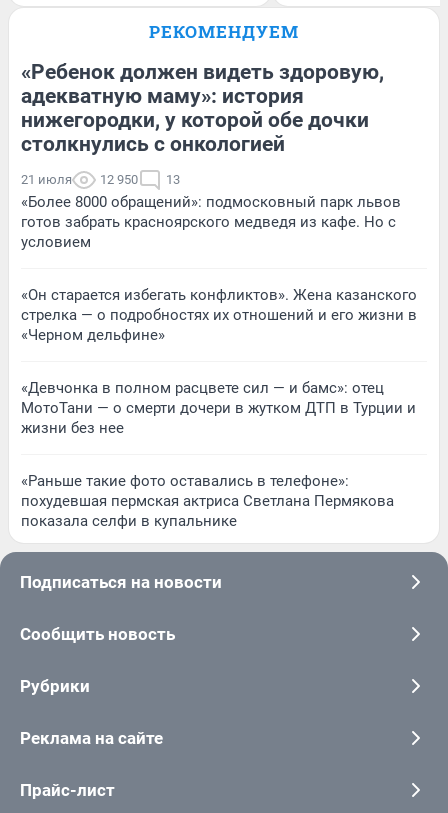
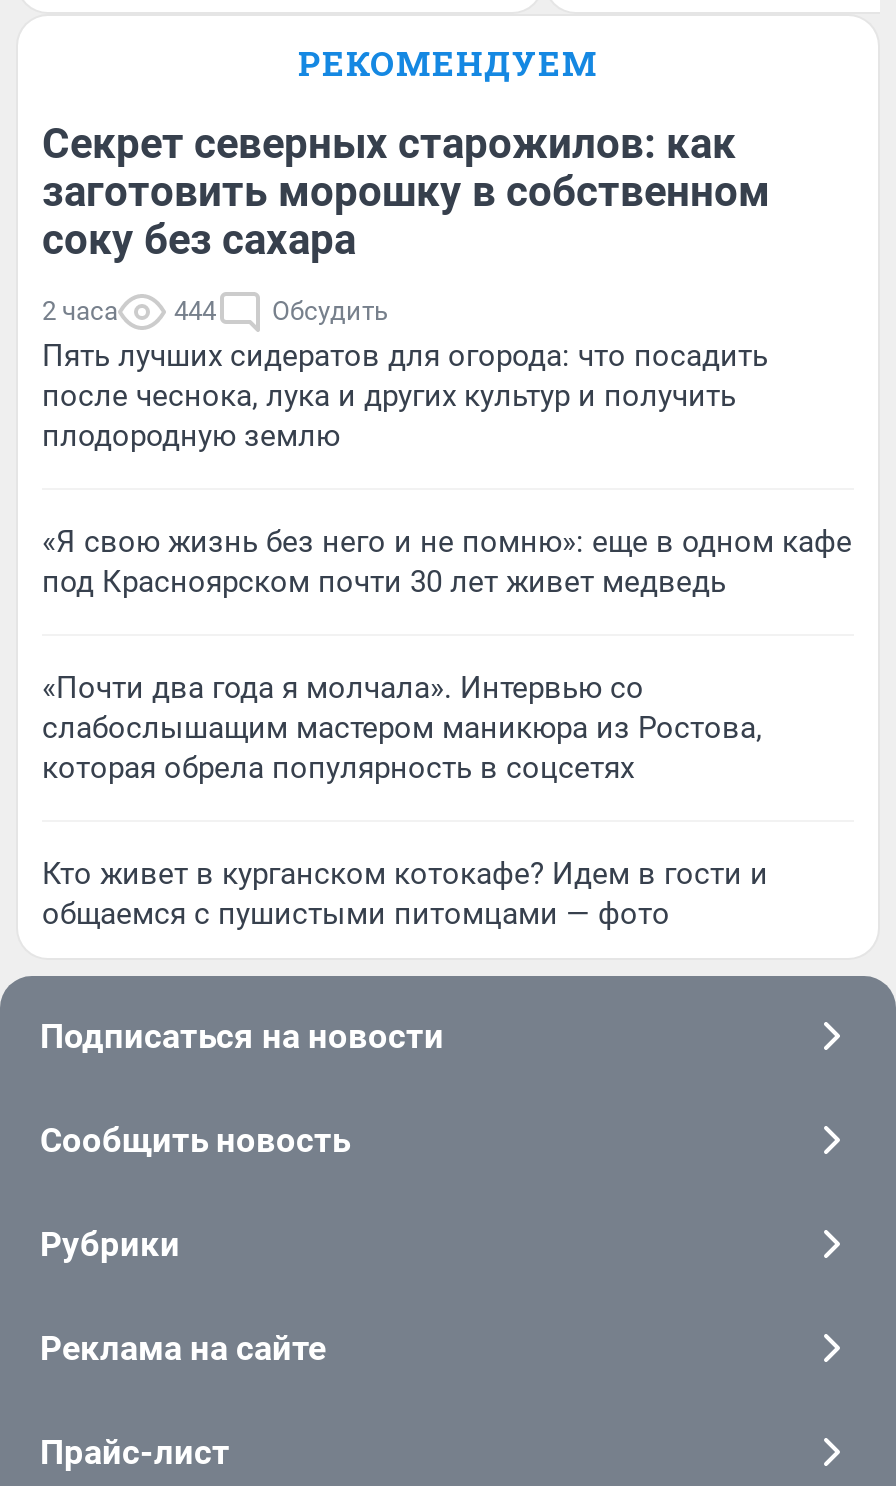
- «Ребенок должен видеть здоровую,
- адекватную маму»: история
- нижегородки, у которой обе дочки
- столкнулись с онкологией
+ Секрет северных старожилов: как
+ заготовить морошку в собственном
+ соку без сахара

- 21 июля
- 12 950
- 13
- «Более 8000 обращений»: подмосковный парк львов
- готов забрать красноярского медведя из кафе. Но с
- условием
+ 2 часа
+ 444
+ Обсудить
+ Пять лучших сидератов для огорода: что посадить
+ после чеснока, лука и других культур и получить
+ плодородную землю

- «Он старается избегать конфликтов». Жена казанского
- стрелка — о подробностях их отношений и его жизни в
- «Черном дельфине»
+ «Я свою жизнь без него и не помню»: еще в одном кафе
+ под Красноярском почти 30 лет живет медведь

- «Девчонка в полном расцвете сил — и бамс»: отец
- МотоТани — о смерти дочери в жутком ДТП в Турции и
- жизни без нее
+ «Почти два года я молчала». Интервью со
+ слабослышащим мастером маникюра из Ростова,
+ которая обрела популярность в соцсетях

- «Раньше такие фото оставались в телефоне»:
- похудевшая пермская актриса Светлана Пермякова
- показала селфи в купальнике
+ Кто живет в курганском котокафе? Идем в гости и
+ общаемся с пушистыми питомцами — фото
